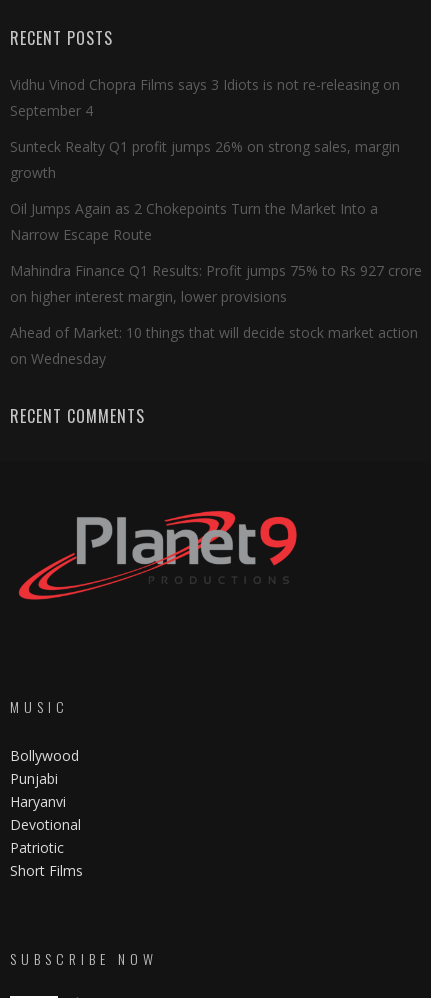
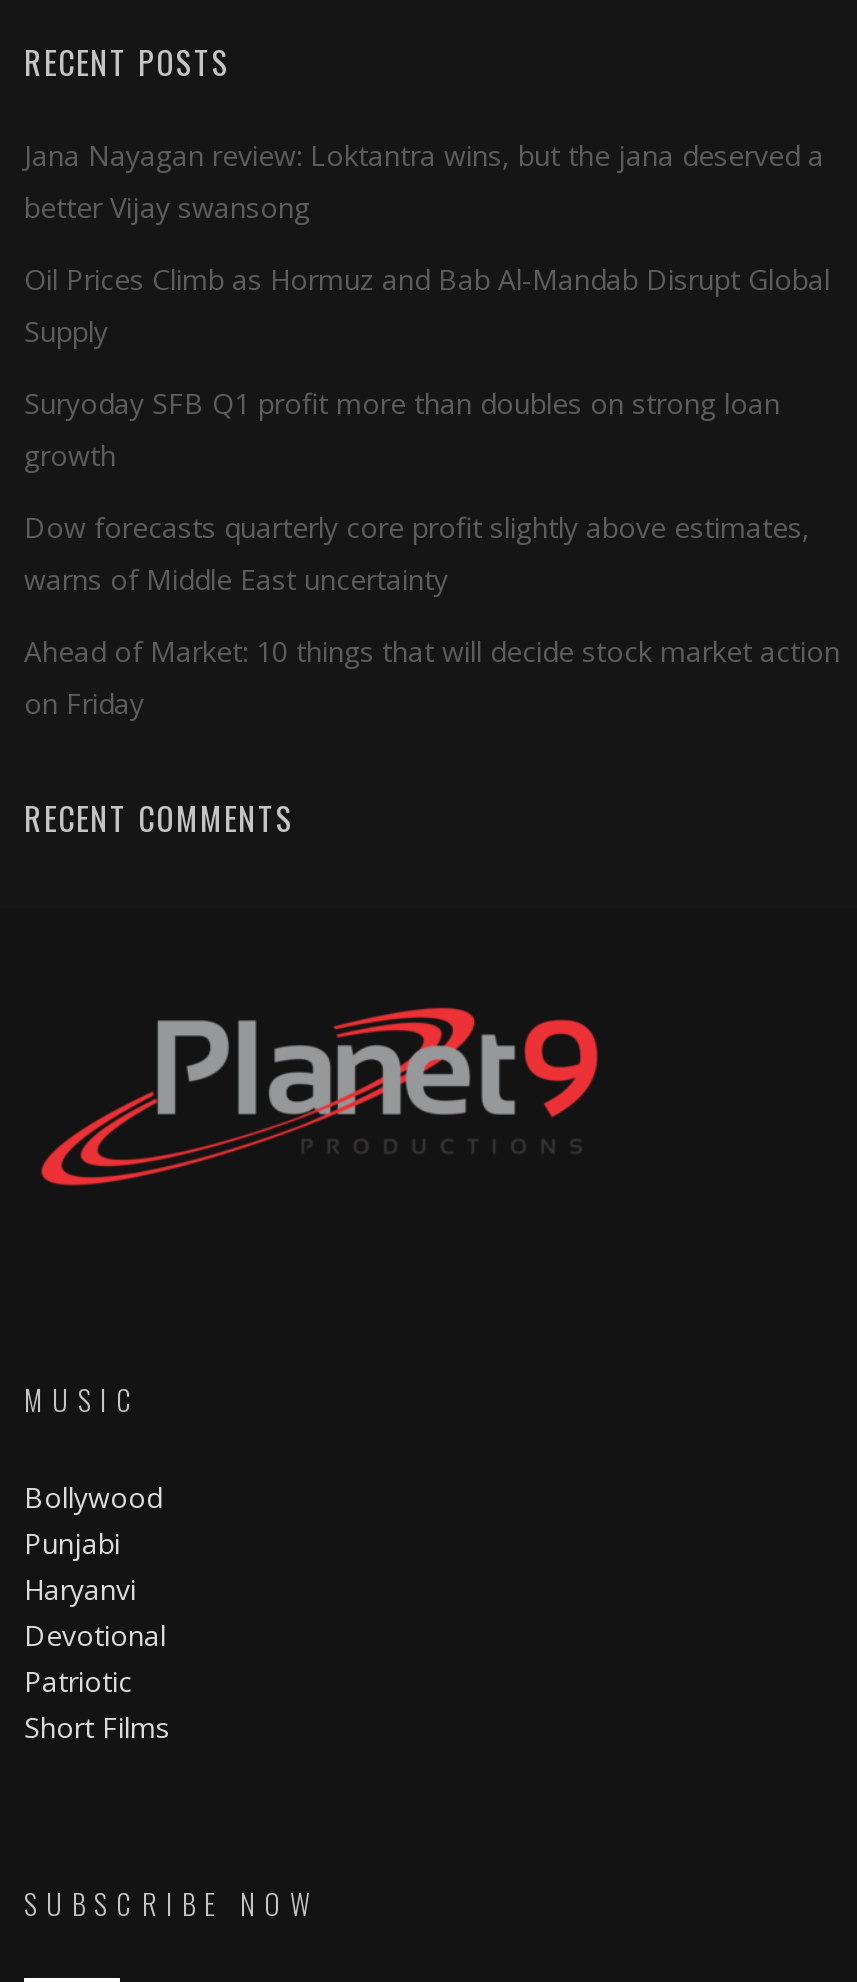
- Vidhu Vinod Chopra Films says 3 Idiots is not re-releasing on
- September 4
- Sunteck Realty Q1 profit jumps 26% on strong sales, margin
+ Jana Nayagan review: Loktantra wins, but the jana deserved a
+ better Vijay swansong
+ Oil Prices Climb as Hormuz and Bab Al-Mandab Disrupt Global
+ Supply
+ Suryoday SFB Q1 profit more than doubles on strong loan

moved down: growth

- Oil Jumps Again as 2 Chokepoints Turn the Market Into a
- Narrow Escape Route
- Mahindra Finance Q1 Results: Profit jumps 75% to Rs 927 crore
- on higher interest margin, lower provisions
+ Dow forecasts quarterly core profit slightly above estimates,
+ warns of Middle East uncertainty

- on Wednesday
+ on Friday
